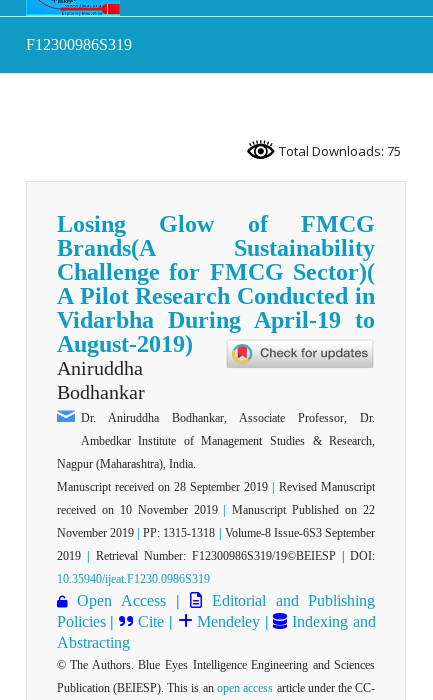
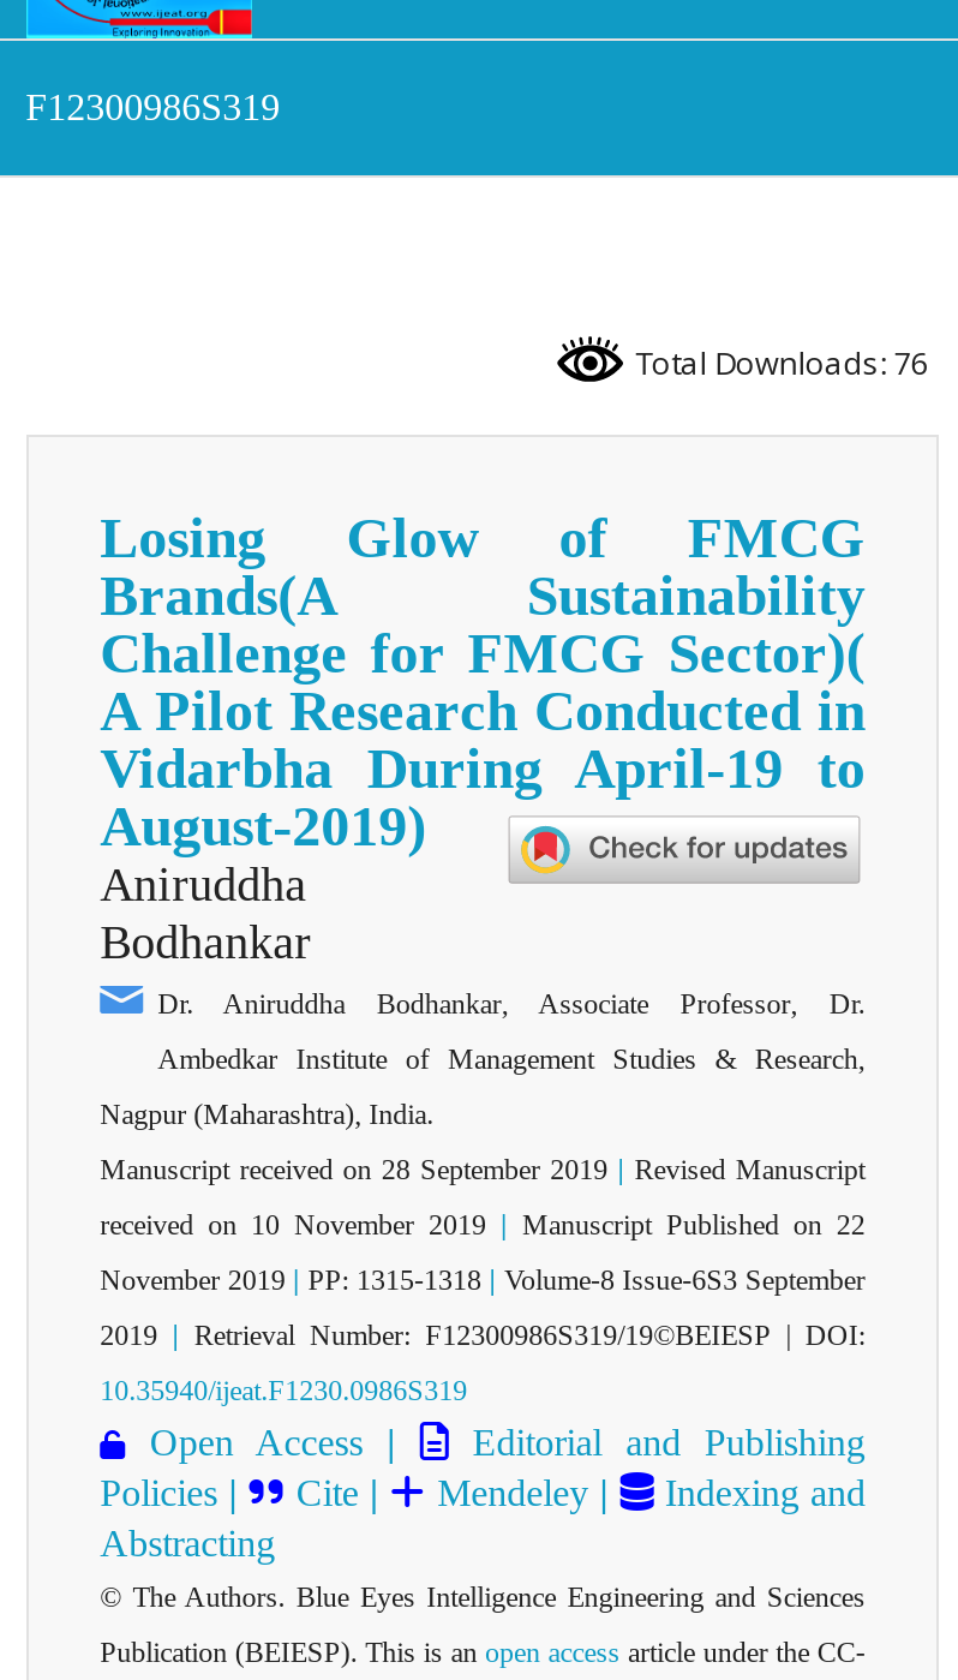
- Total Downloads: 75
+ Total Downloads: 76
